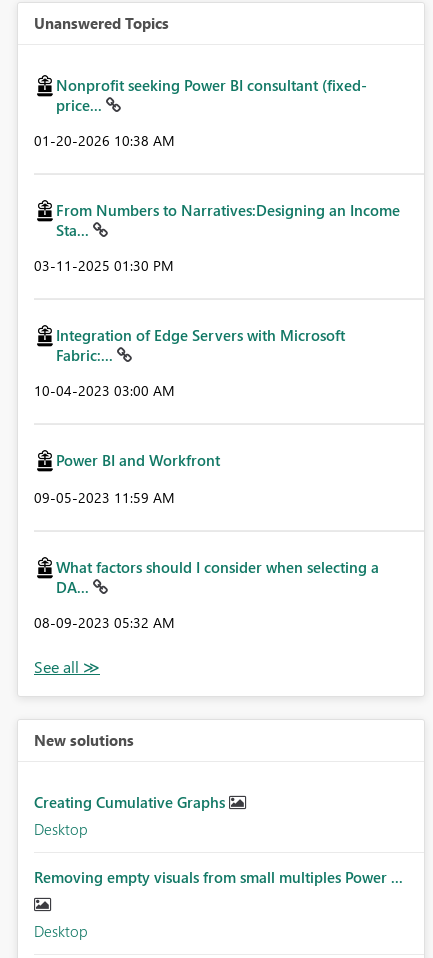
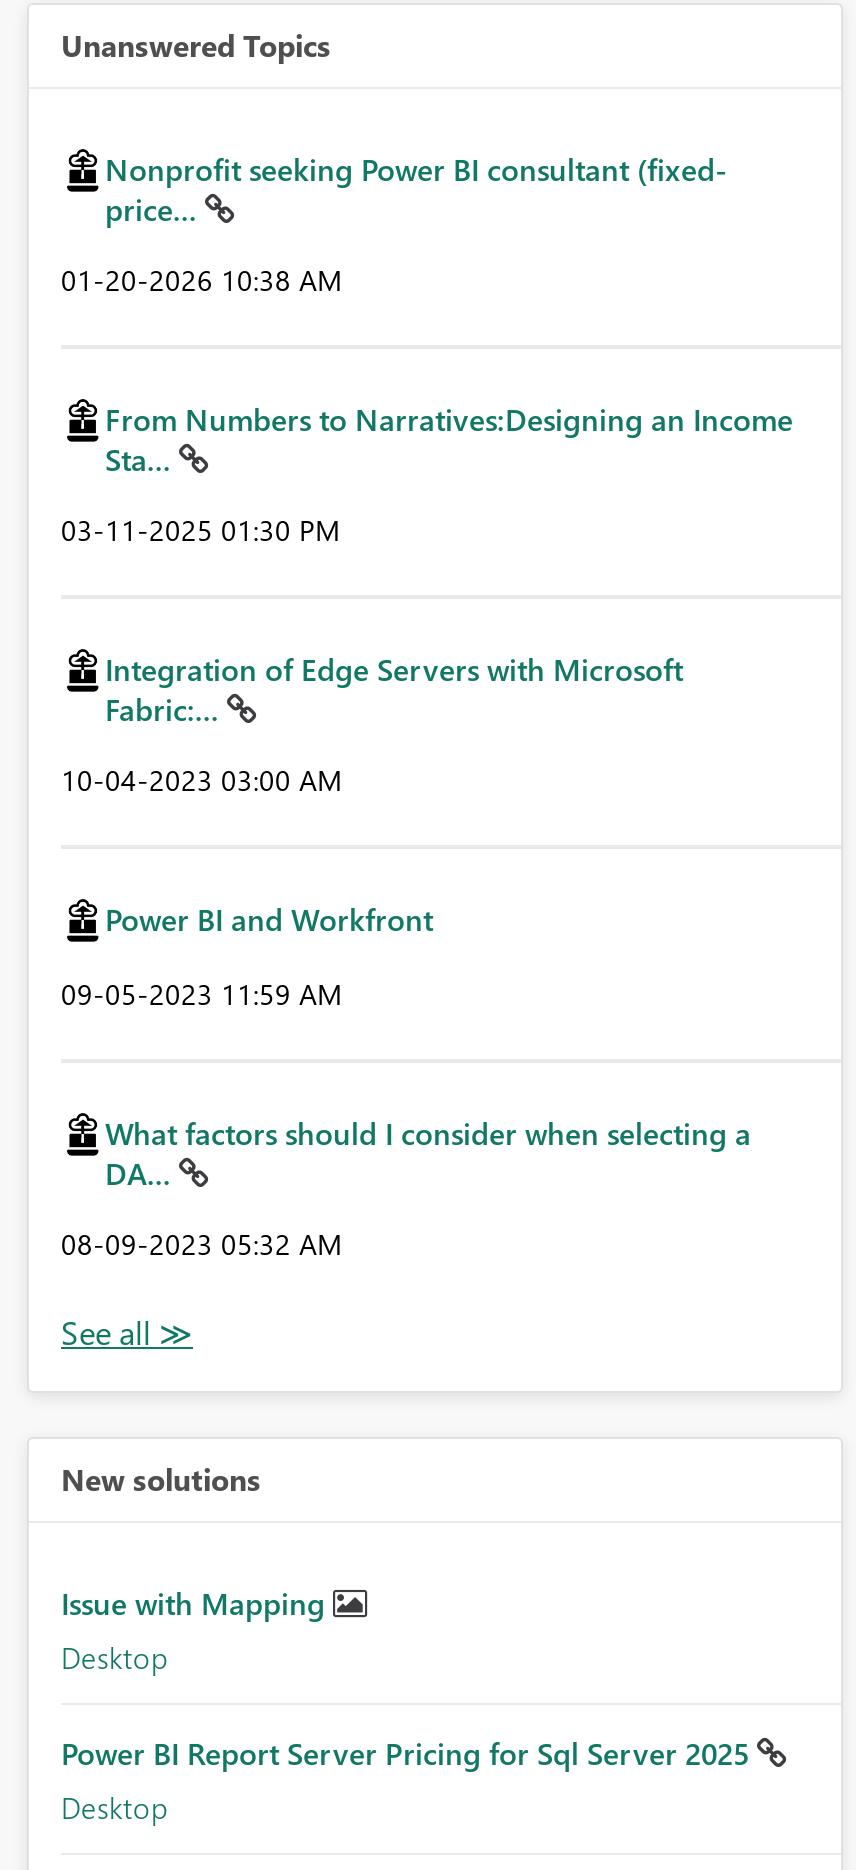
- Creating Cumulative Graphs
+ Issue with Mapping

- Removing empty visuals from small multiples Power ...
+ Power BI Report Server Pricing for Sql Server 2025
